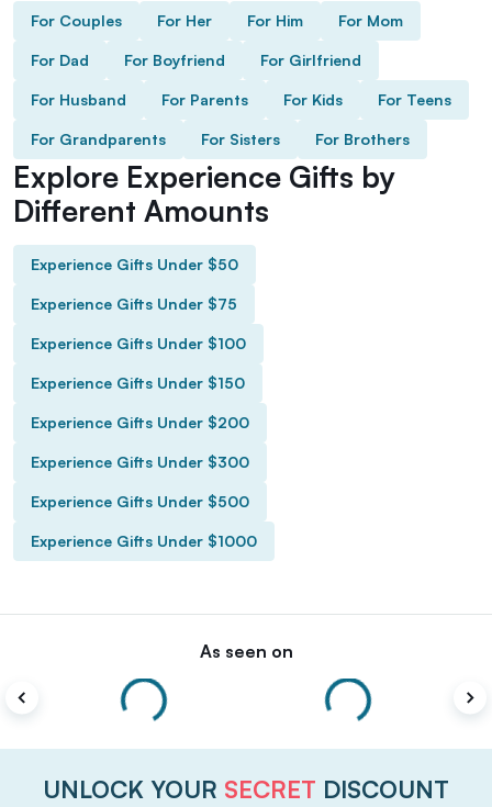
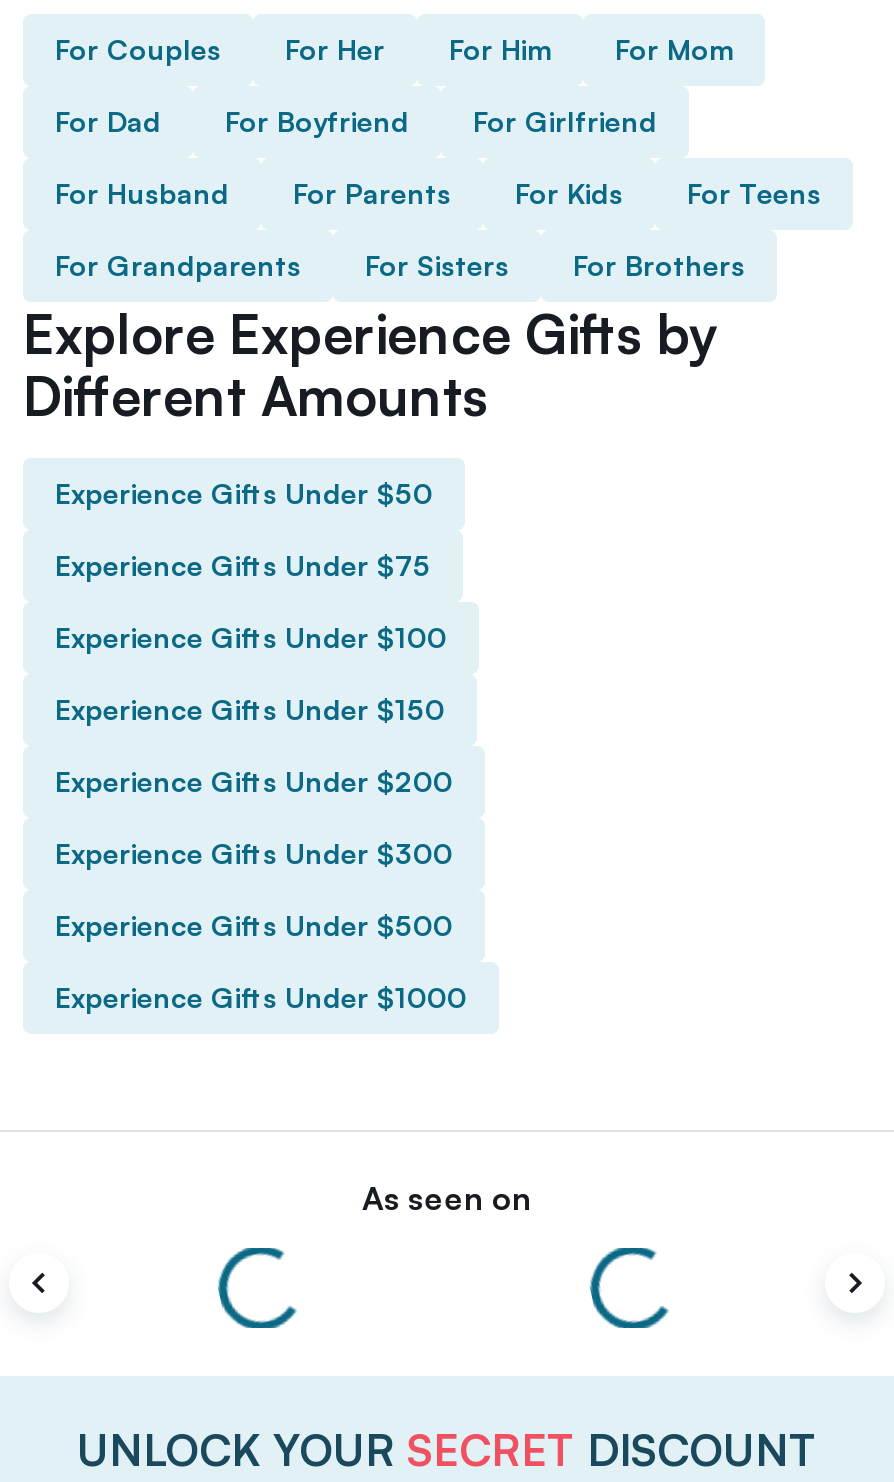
- [image]
+ [image]

- [image]
+ [image]
